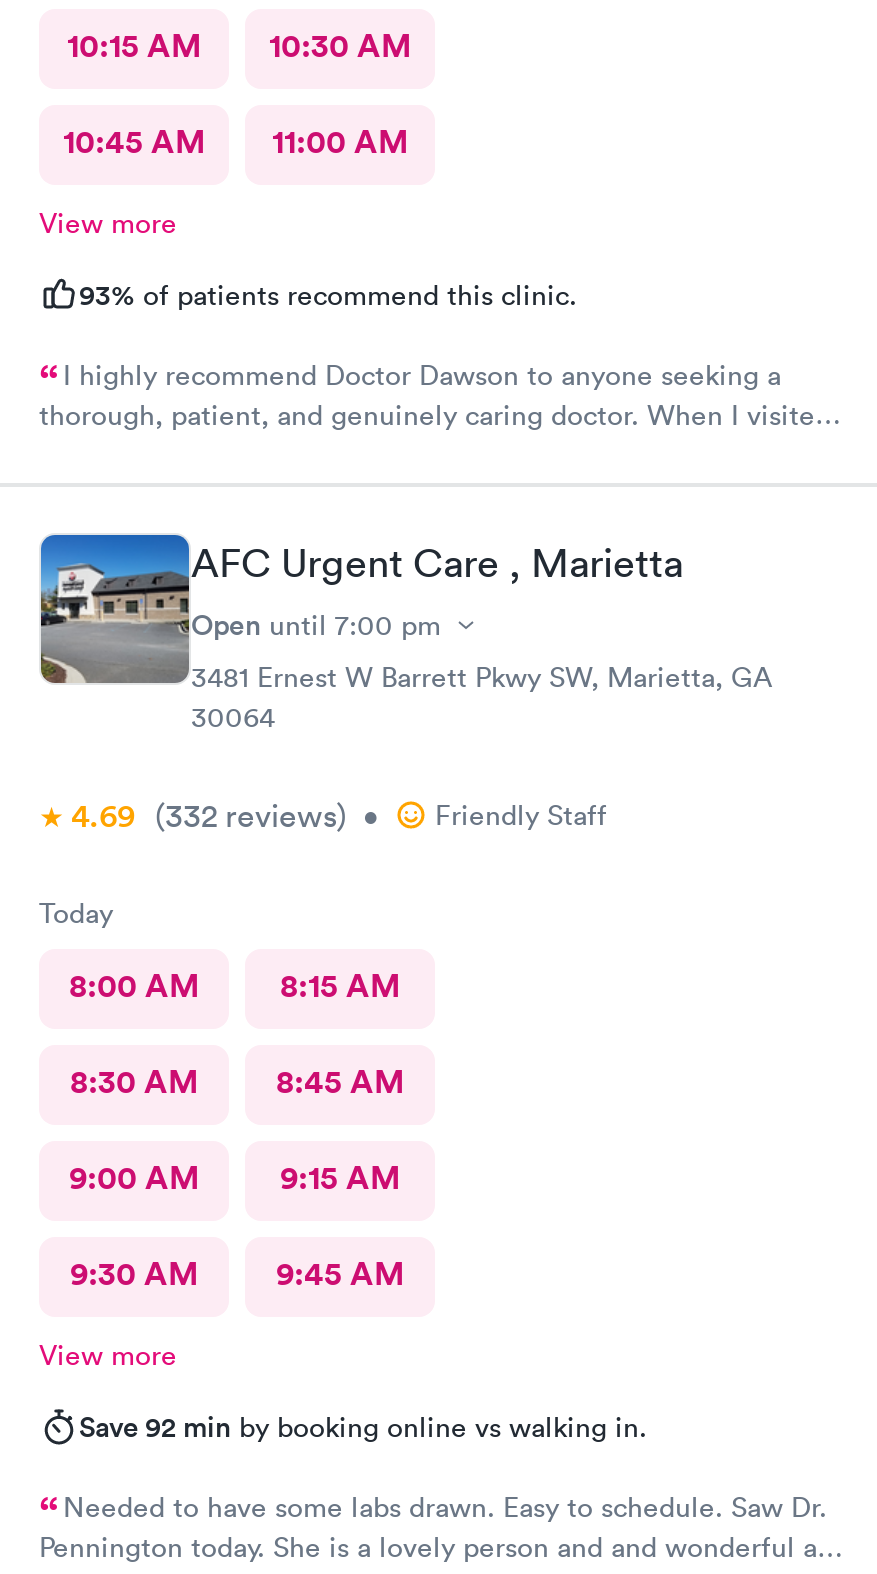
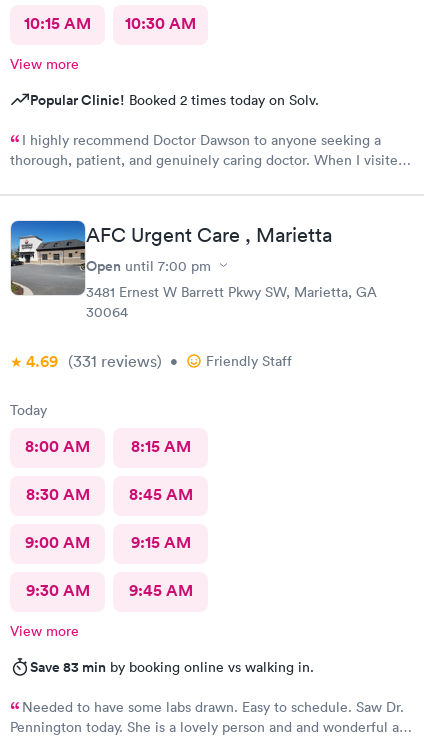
- 10:45 AM
- 11:00 AM

- 93% of patients recommend this clinic.
+ Popular Clinic! Booked 2 times today on Solv.

- 4.69 (332 reviews) • Friendly Staff
+ 4.69 (331 reviews) • Friendly Staff

- Save 92 min by booking online vs walking in.
+ Save 83 min by booking online vs walking in.
